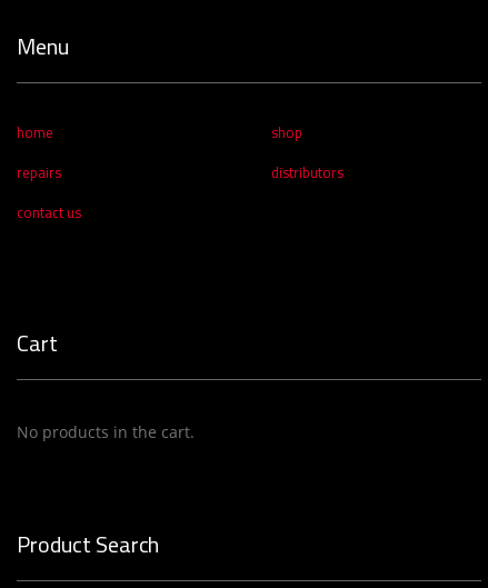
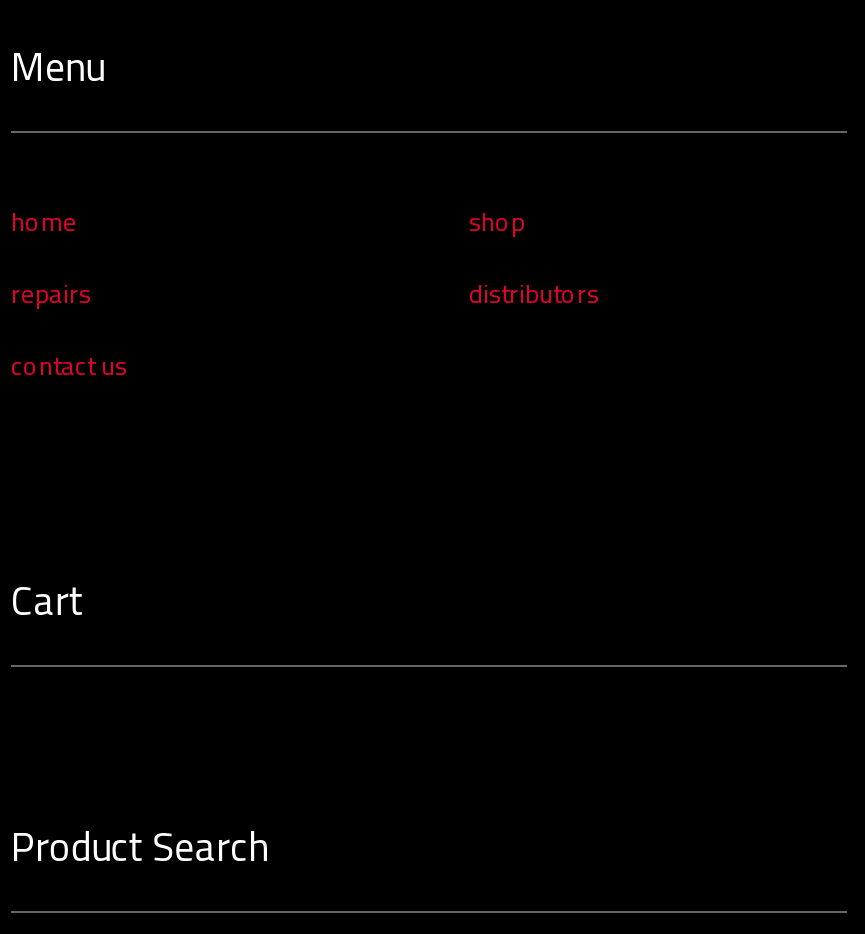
- No products in the cart.
